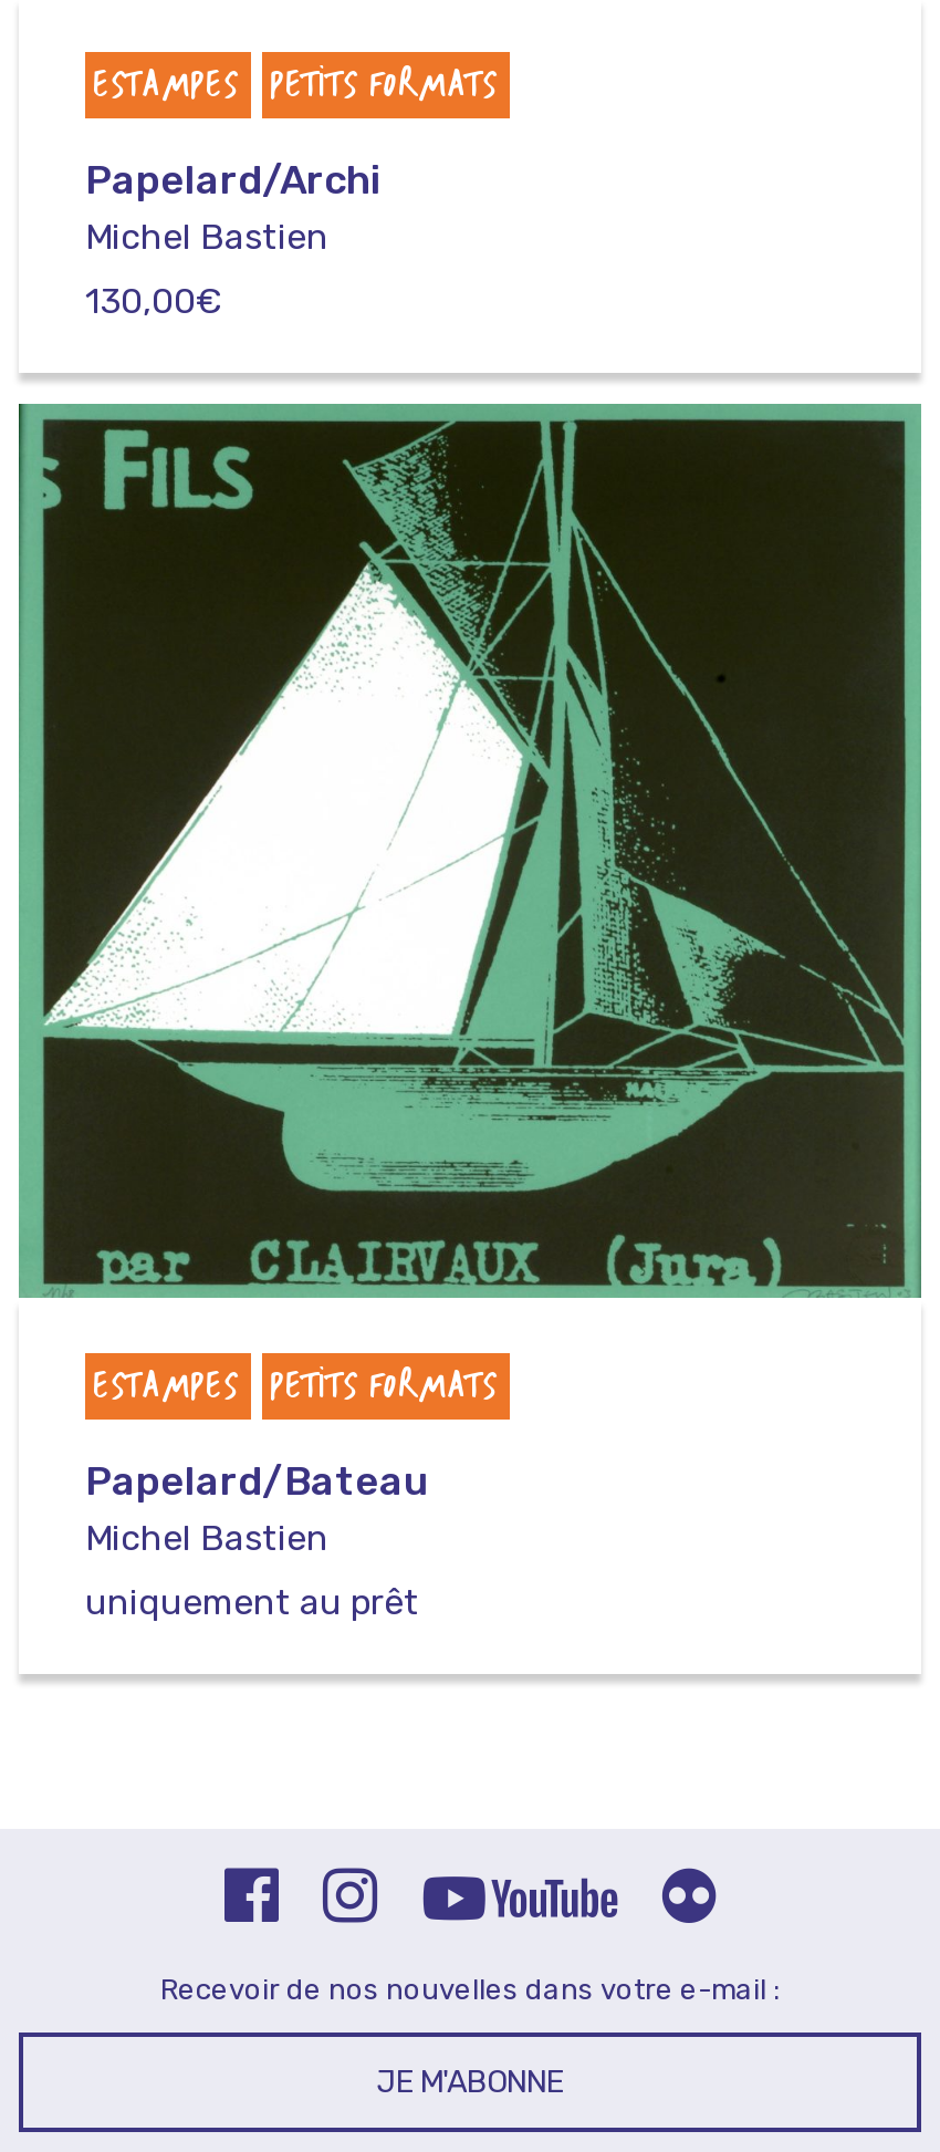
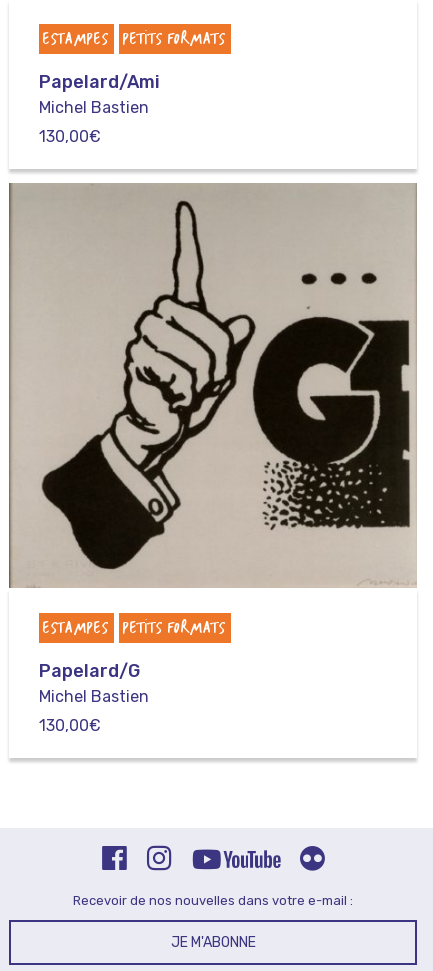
- Papelard/Archi
+ Papelard/Ami

- [image]
+ [image]

- Papelard/Bateau
+ Papelard/G

- uniquement au prêt
+ 130,00€
